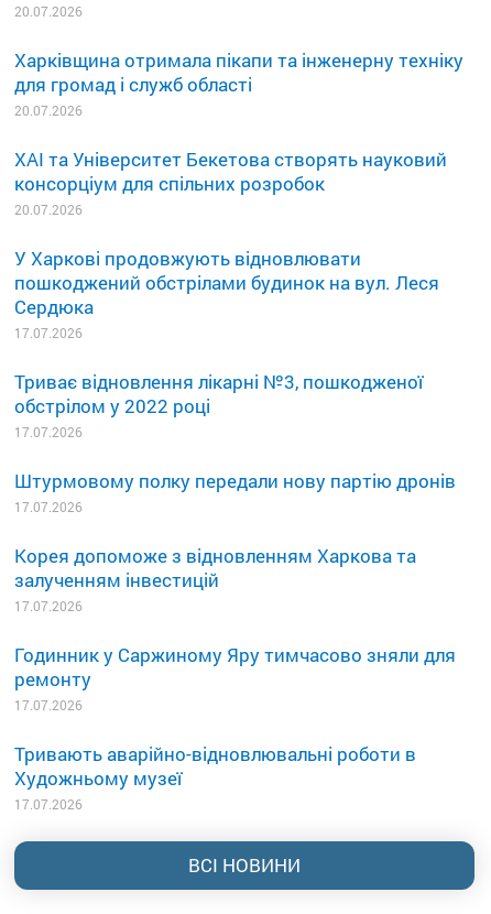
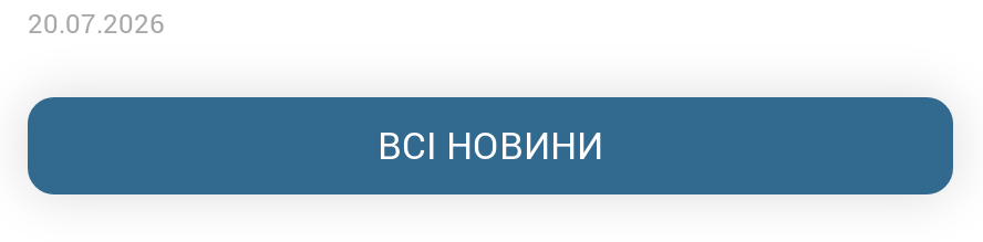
- Харківщина отримала пікапи та інженерну техніку
- для громад і служб області
- 20.07.2026
- ХАІ та Університет Бекетова створять науковий
- консорціум для спільних розробок
- 20.07.2026
- У Харкові продовжують відновлювати
- пошкоджений обстрілами будинок на вул. Леся
- Сердюка
- 17.07.2026
- Триває відновлення лікарні №3, пошкодженої
- обстрілом у 2022 році
- 17.07.2026
- Штурмовому полку передали нову партію дронів
- 17.07.2026
- Корея допоможе з відновленням Харкова та
- залученням інвестицій
- 17.07.2026
- Годинник у Саржиному Яру тимчасово зняли для
- ремонту
- 17.07.2026
- Тривають аварійно-відновлювальні роботи в
- Художньому музеї
- 17.07.2026
